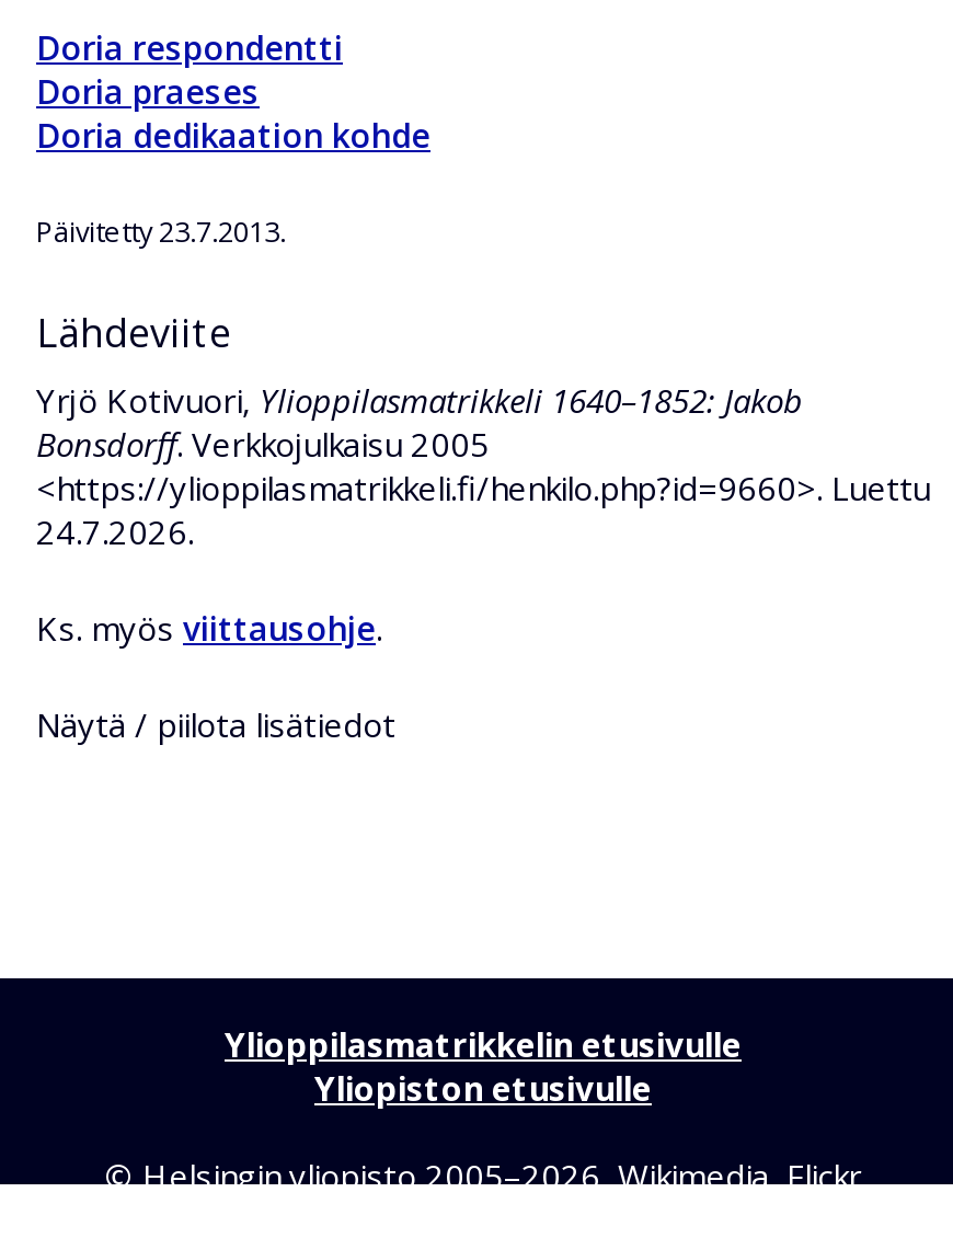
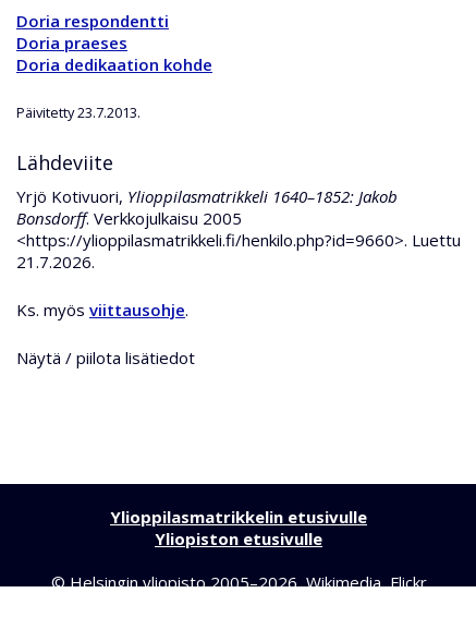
- 24.7.2026.
+ 21.7.2026.
